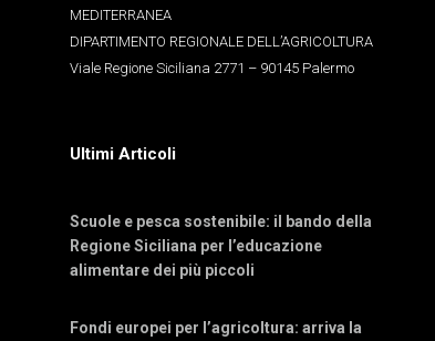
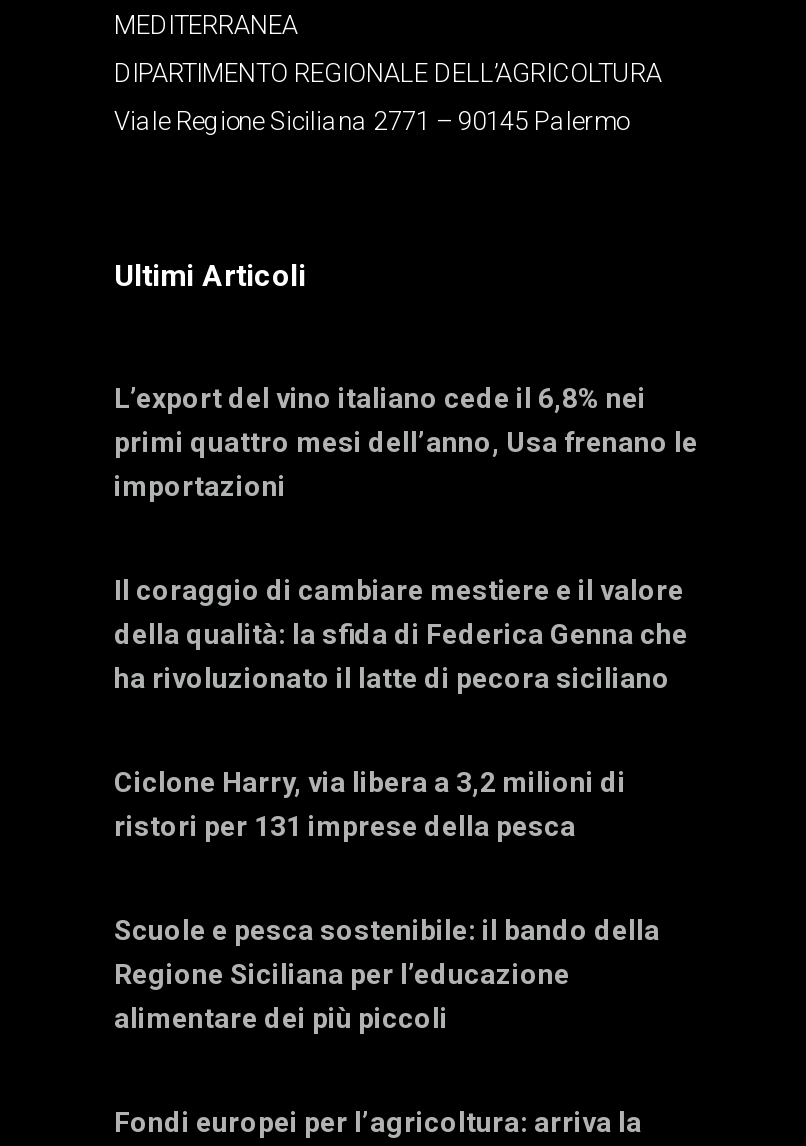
+ L’export del vino italiano cede il 6,8% nei
+ primi quattro mesi dell’anno, Usa frenano le
+ importazioni
+ Il coraggio di cambiare mestiere e il valore
+ della qualità: la sfida di Federica Genna che
+ ha rivoluzionato il latte di pecora siciliano
+ Ciclone Harry, via libera a 3,2 milioni di
+ ristori per 131 imprese della pesca
